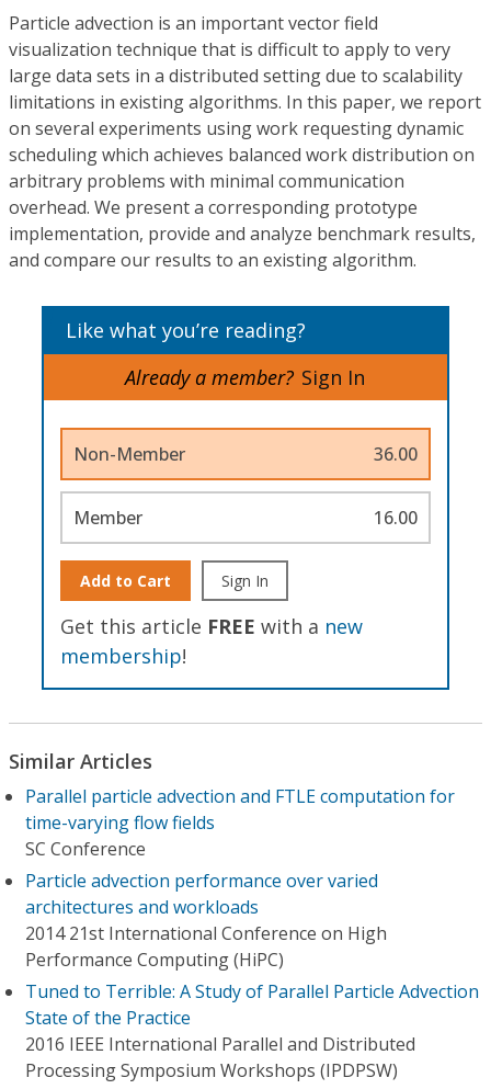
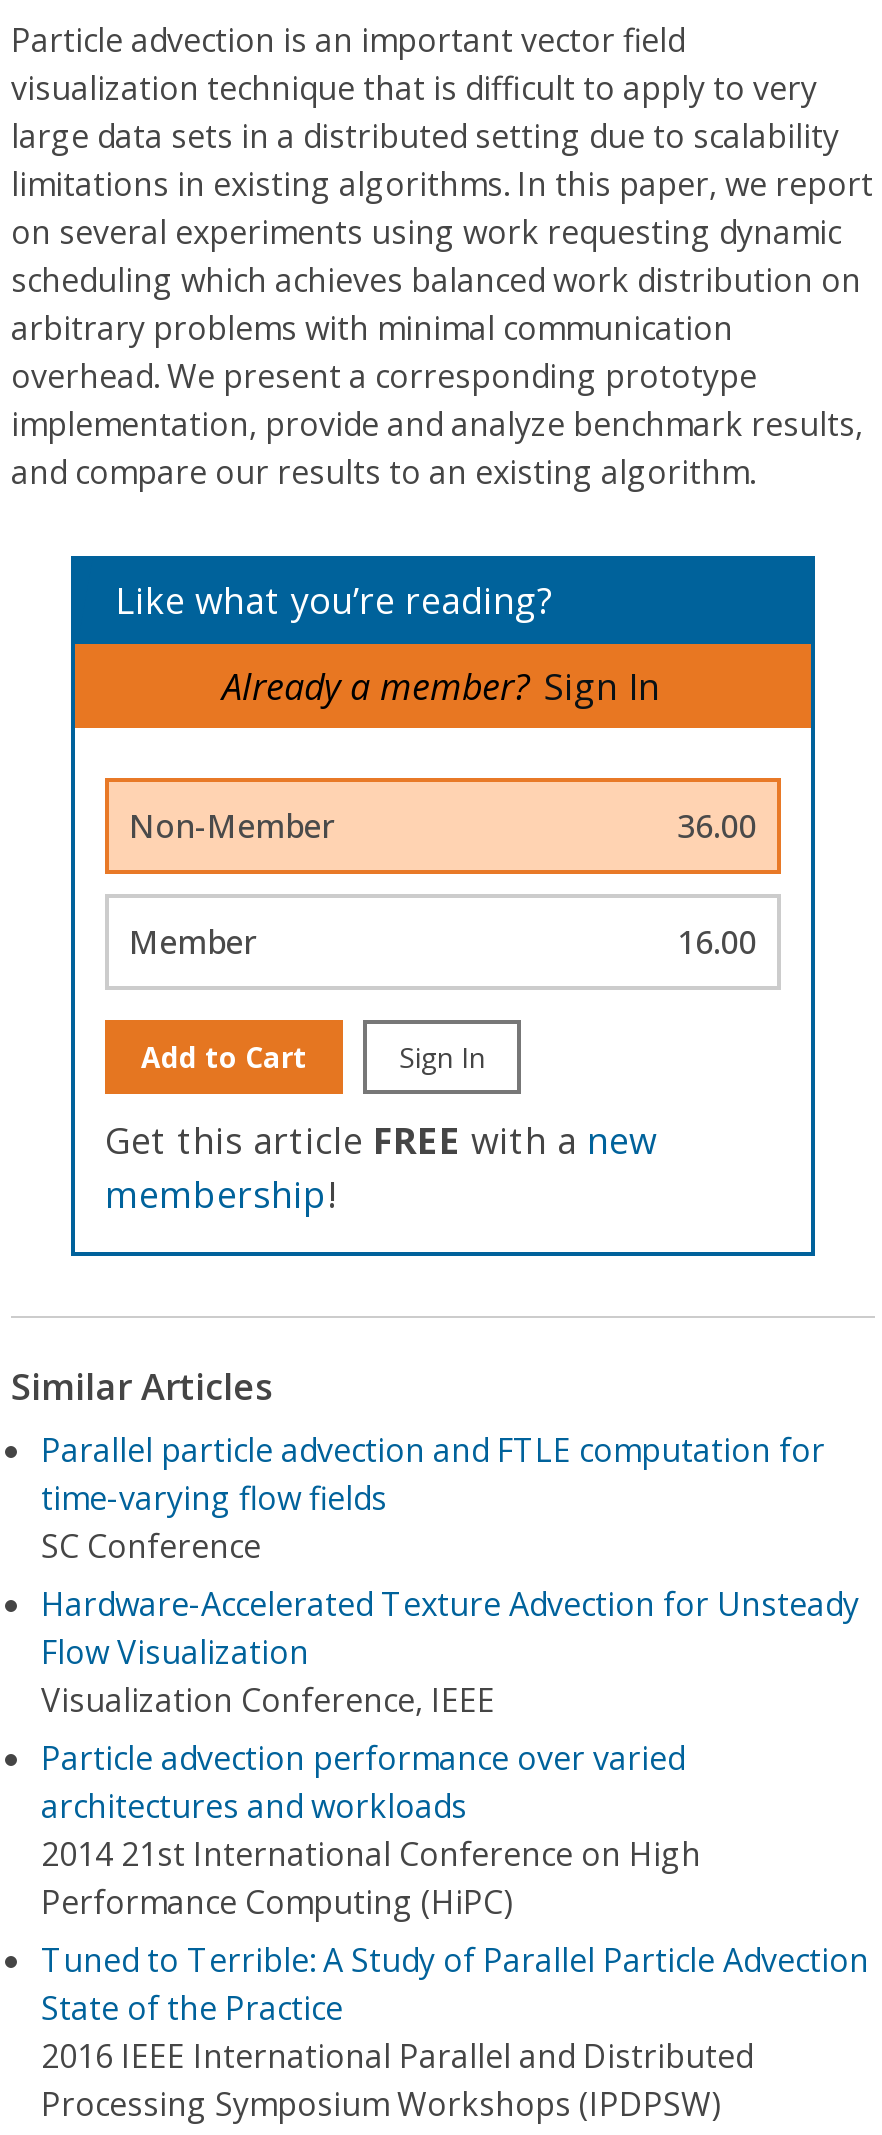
+ Hardware-Accelerated Texture Advection for Unsteady
+ Flow Visualization
+ Visualization Conference, IEEE
